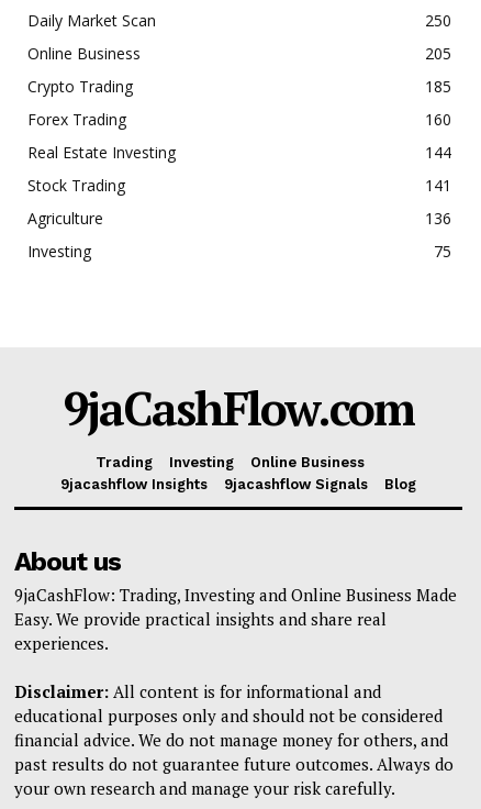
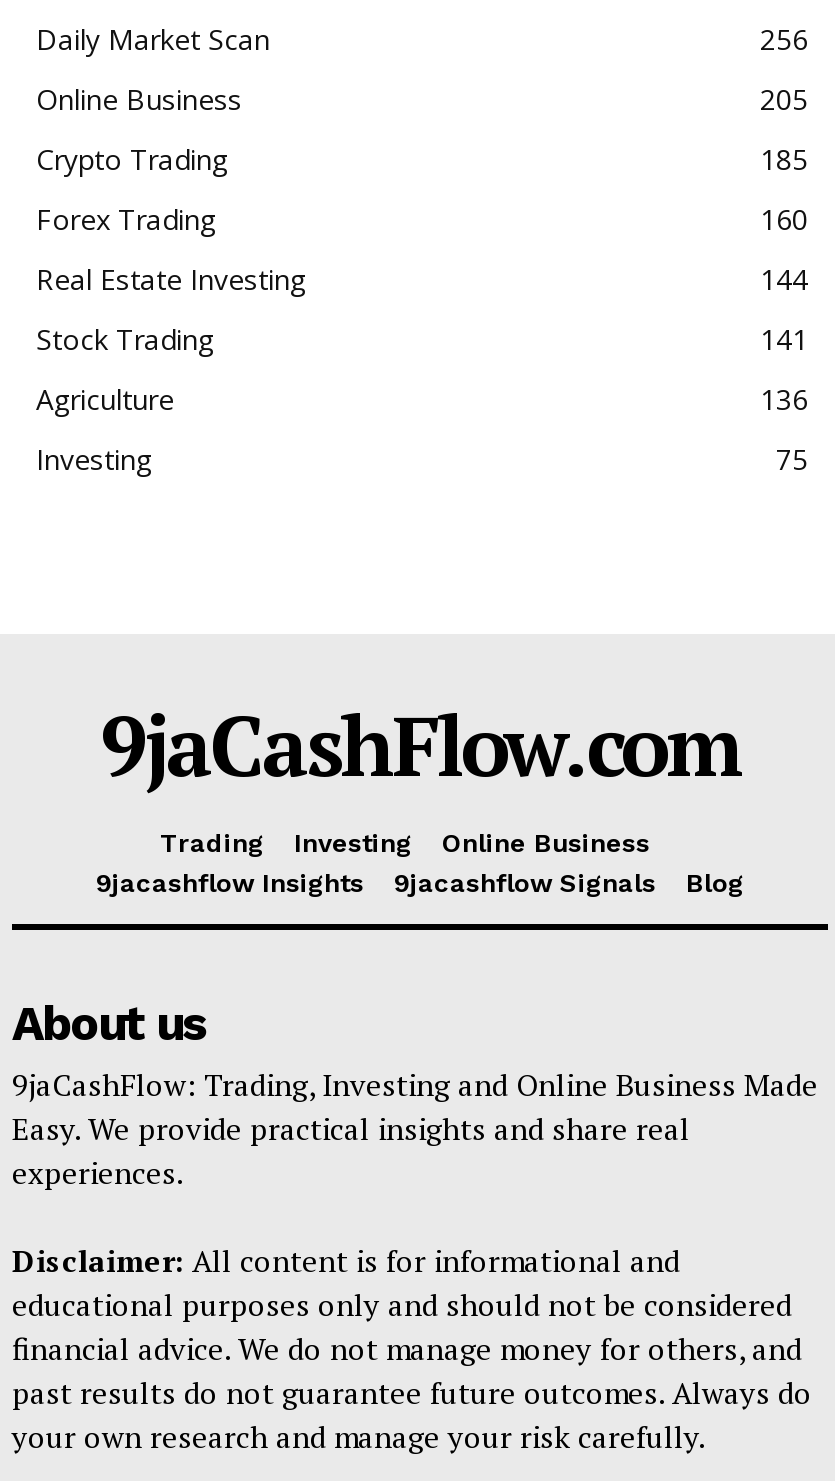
- 250
+ 256
